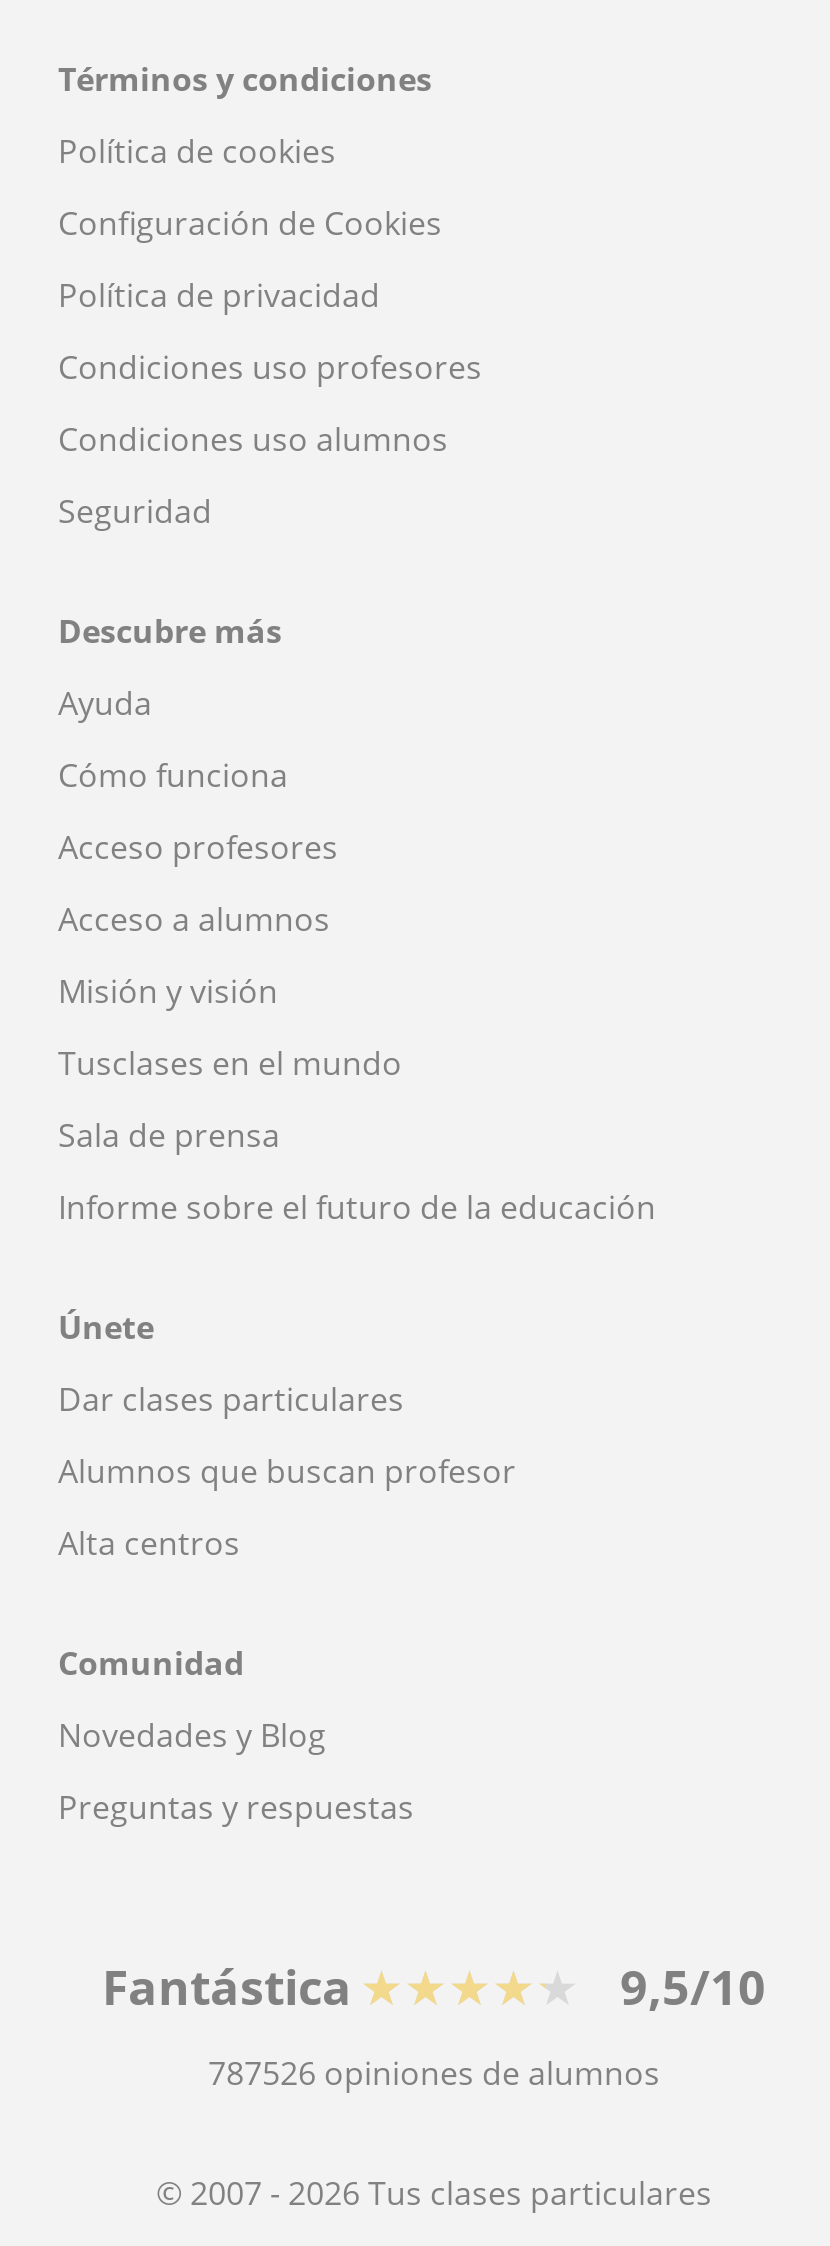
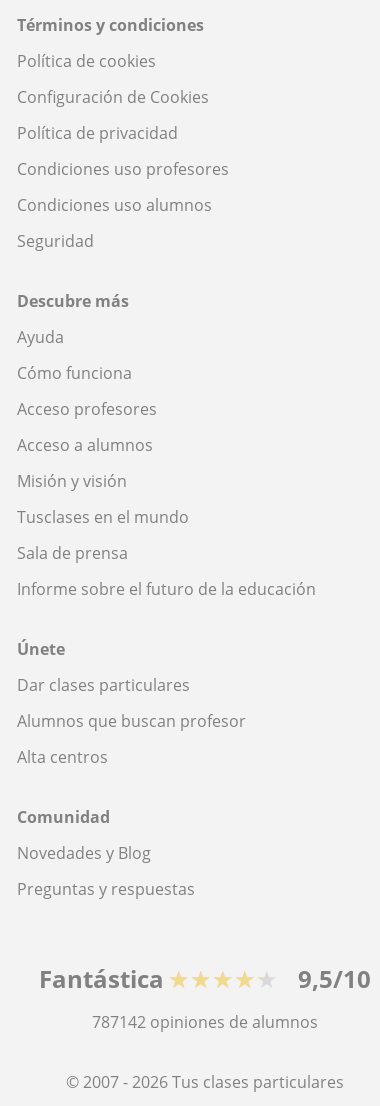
- 787526 opiniones de alumnos
+ 787142 opiniones de alumnos
